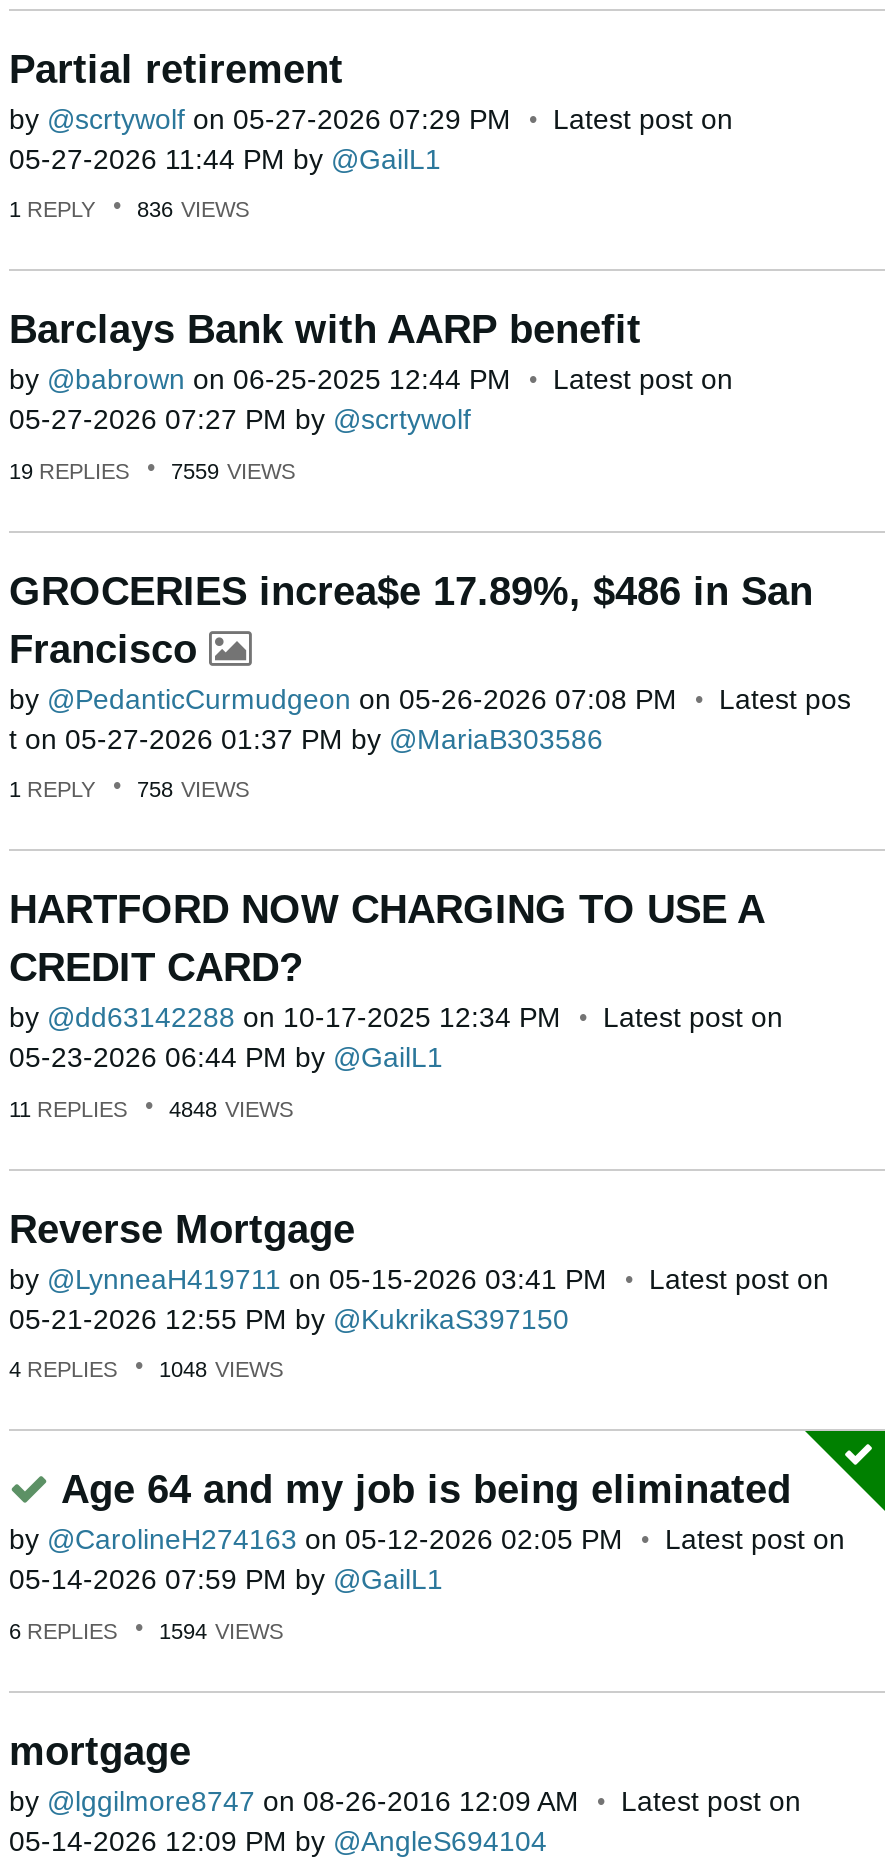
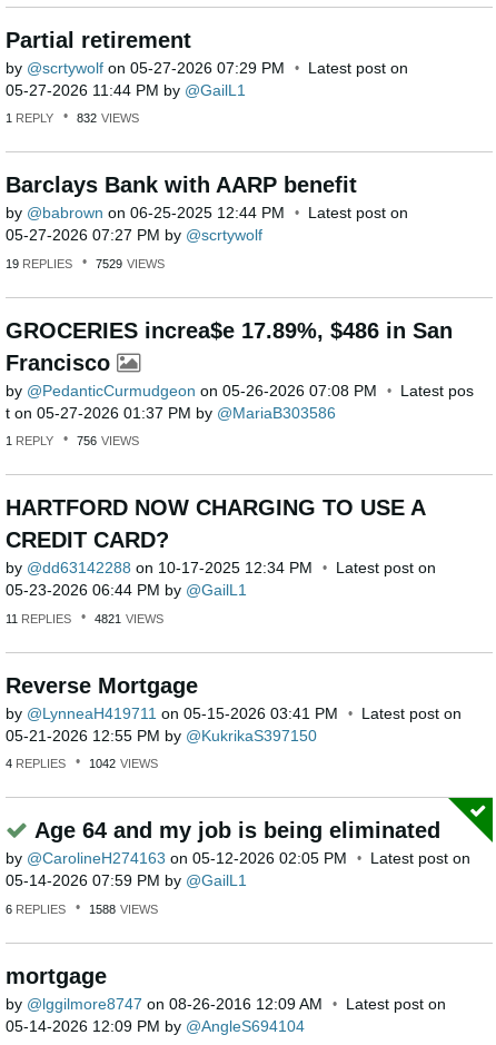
- 1 REPLY 836 VIEWS
+ 1 REPLY 832 VIEWS

- 19 REPLIES 7559 VIEWS
+ 19 REPLIES 7529 VIEWS

- 1 REPLY 758 VIEWS
+ 1 REPLY 756 VIEWS

- 11 REPLIES 4848 VIEWS
+ 11 REPLIES 4821 VIEWS

- 4 REPLIES 1048 VIEWS
+ 4 REPLIES 1042 VIEWS

- 6 REPLIES 1594 VIEWS
+ 6 REPLIES 1588 VIEWS
